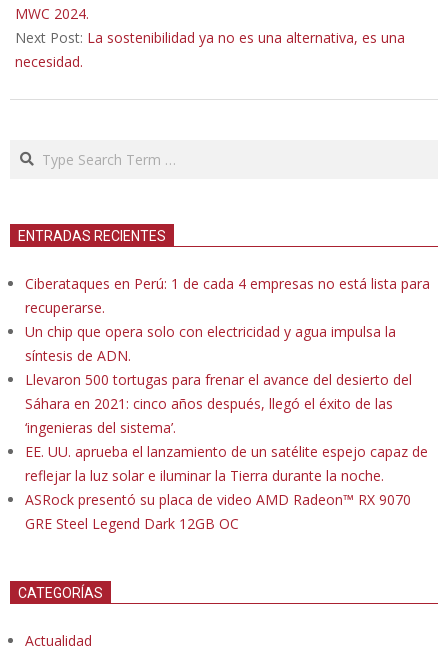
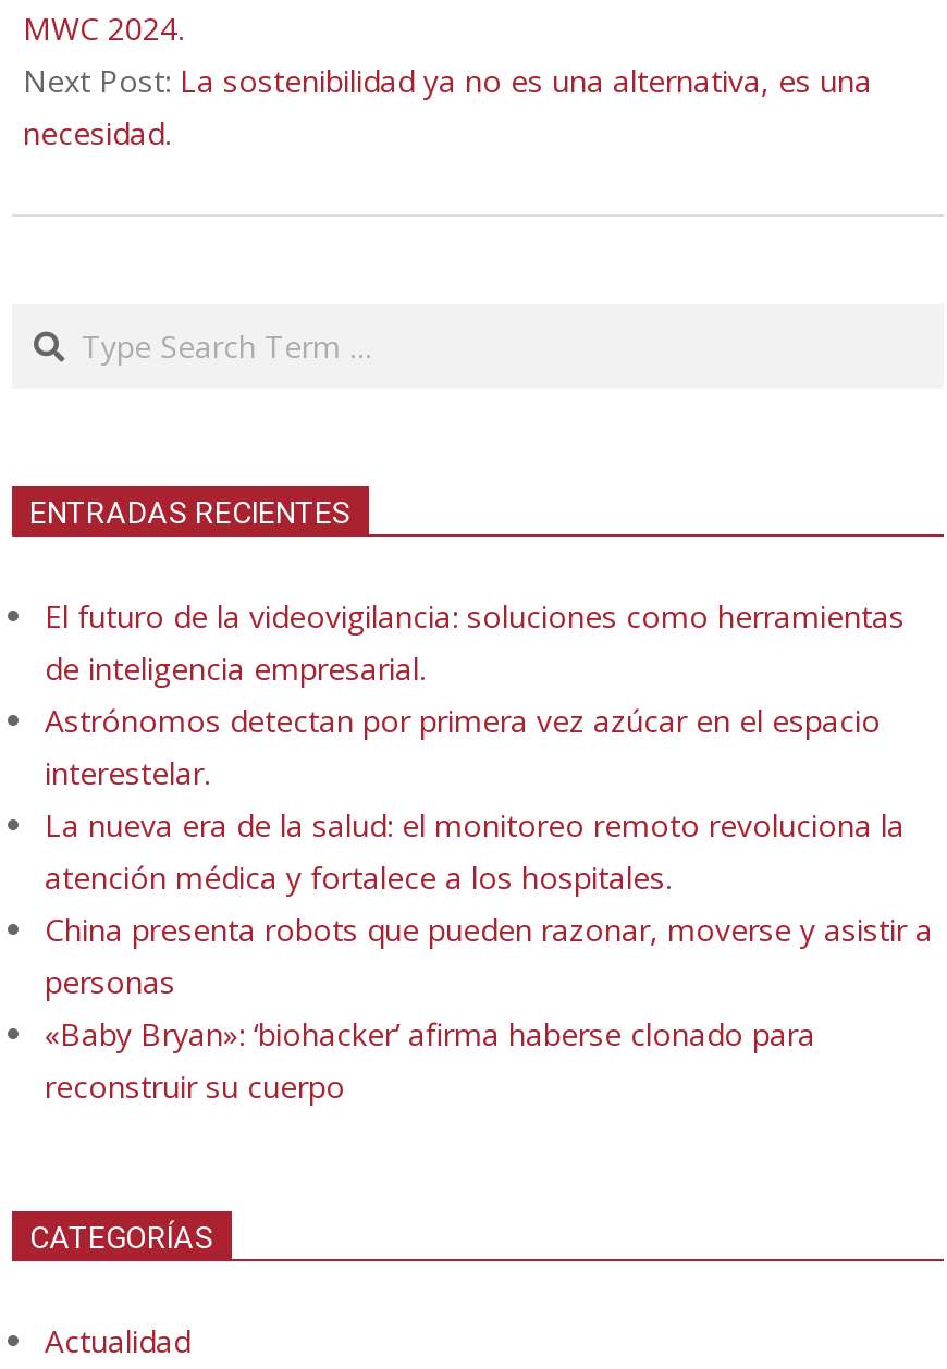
- Ciberataques en Perú: 1 de cada 4 empresas no está lista para
- recuperarse.
- Un chip que opera solo con electricidad y agua impulsa la
- síntesis de ADN.
- Llevaron 500 tortugas para frenar el avance del desierto del
- Sáhara en 2021: cinco años después, llegó el éxito de las
- ‘ingenieras del sistema’.
- EE. UU. aprueba el lanzamiento de un satélite espejo capaz de
- reflejar la luz solar e iluminar la Tierra durante la noche.
- ASRock presentó su placa de video AMD Radeon™ RX 9070
- GRE Steel Legend Dark 12GB OC
+ El futuro de la videovigilancia: soluciones como herramientas
+ de inteligencia empresarial.
+ Astrónomos detectan por primera vez azúcar en el espacio
+ interestelar.
+ La nueva era de la salud: el monitoreo remoto revoluciona la
+ atención médica y fortalece a los hospitales.
+ China presenta robots que pueden razonar, moverse y asistir a
+ personas
+ «Baby Bryan»: ‘biohacker’ afirma haberse clonado para
+ reconstruir su cuerpo
